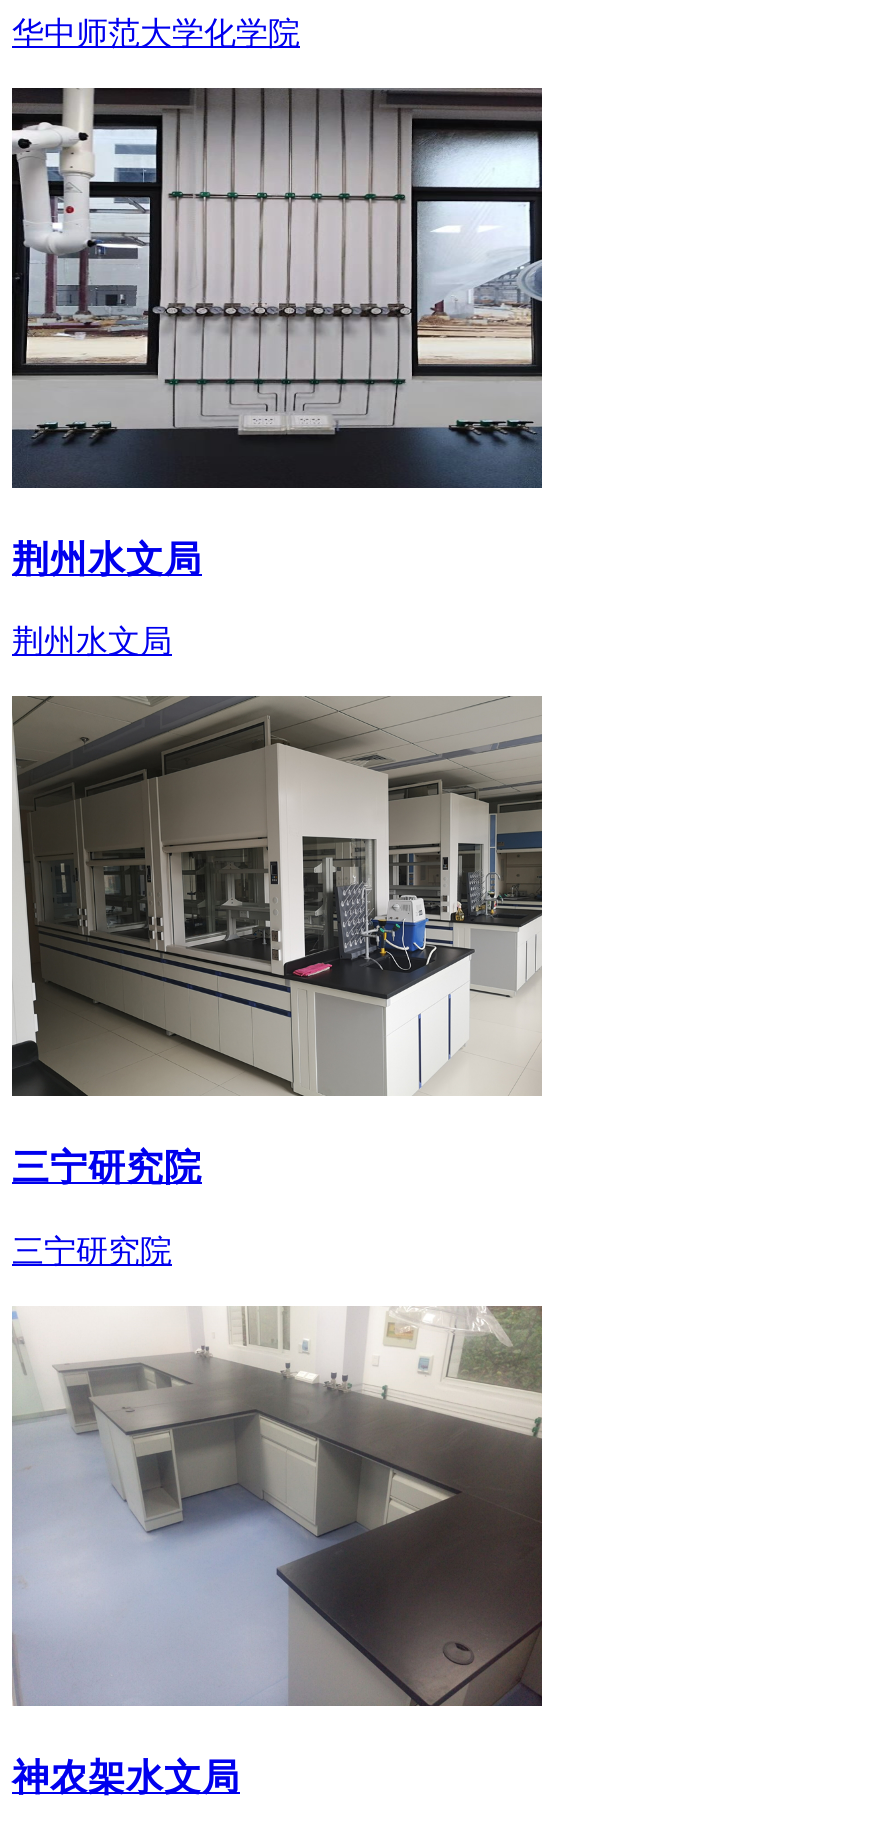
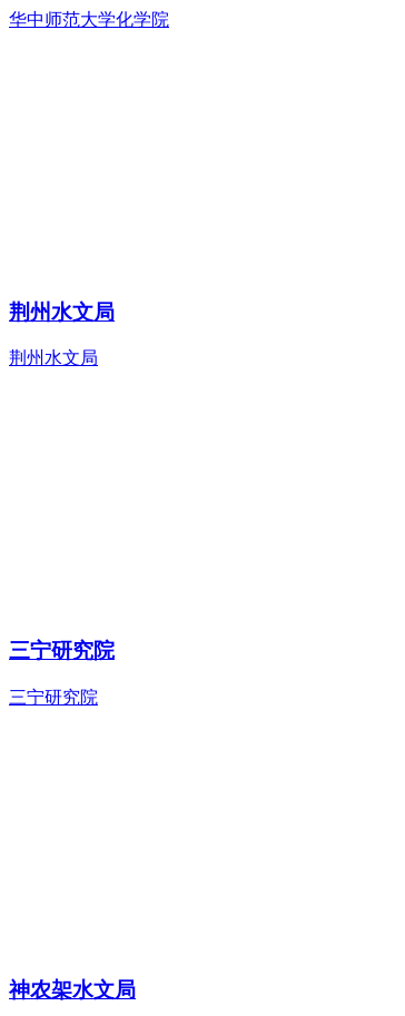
- [image]

- [image]

- [image]
